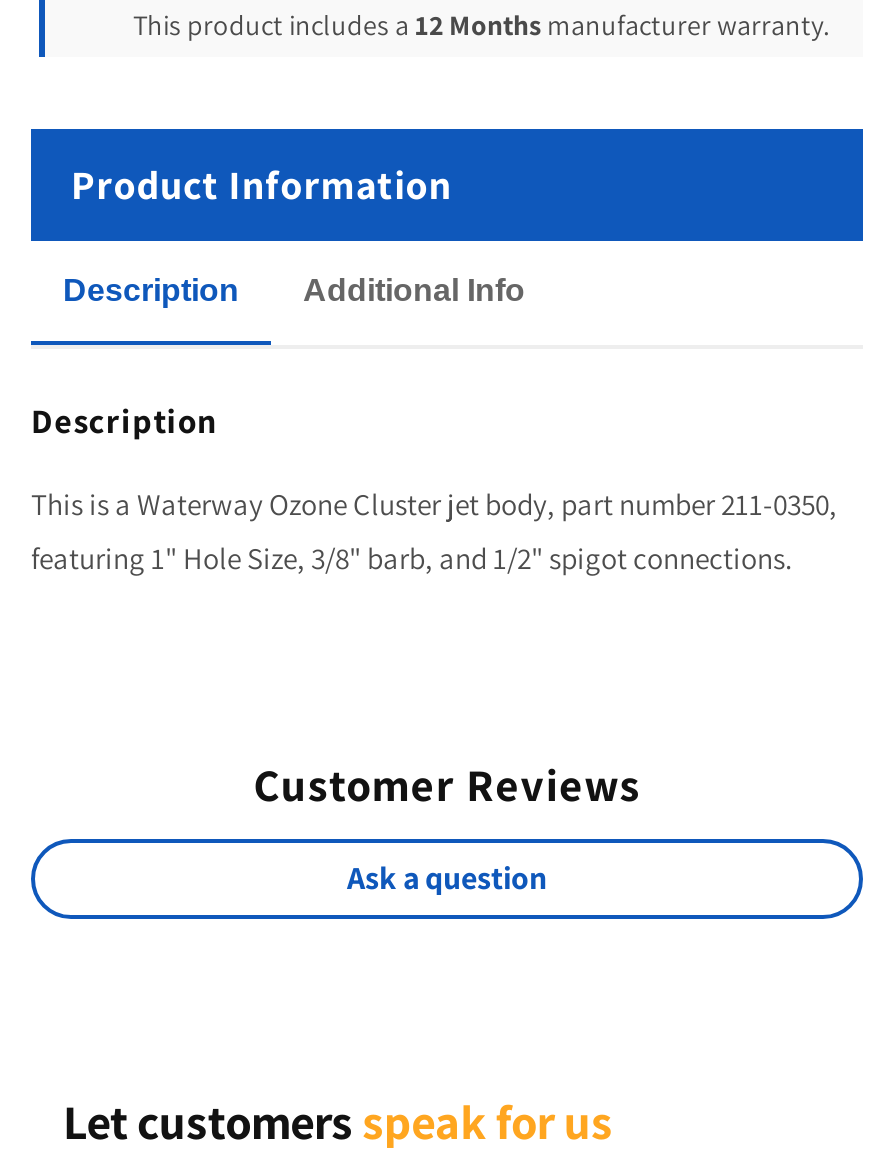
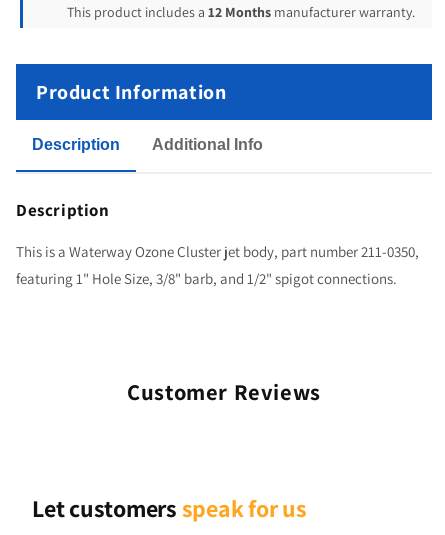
- Ask a question
